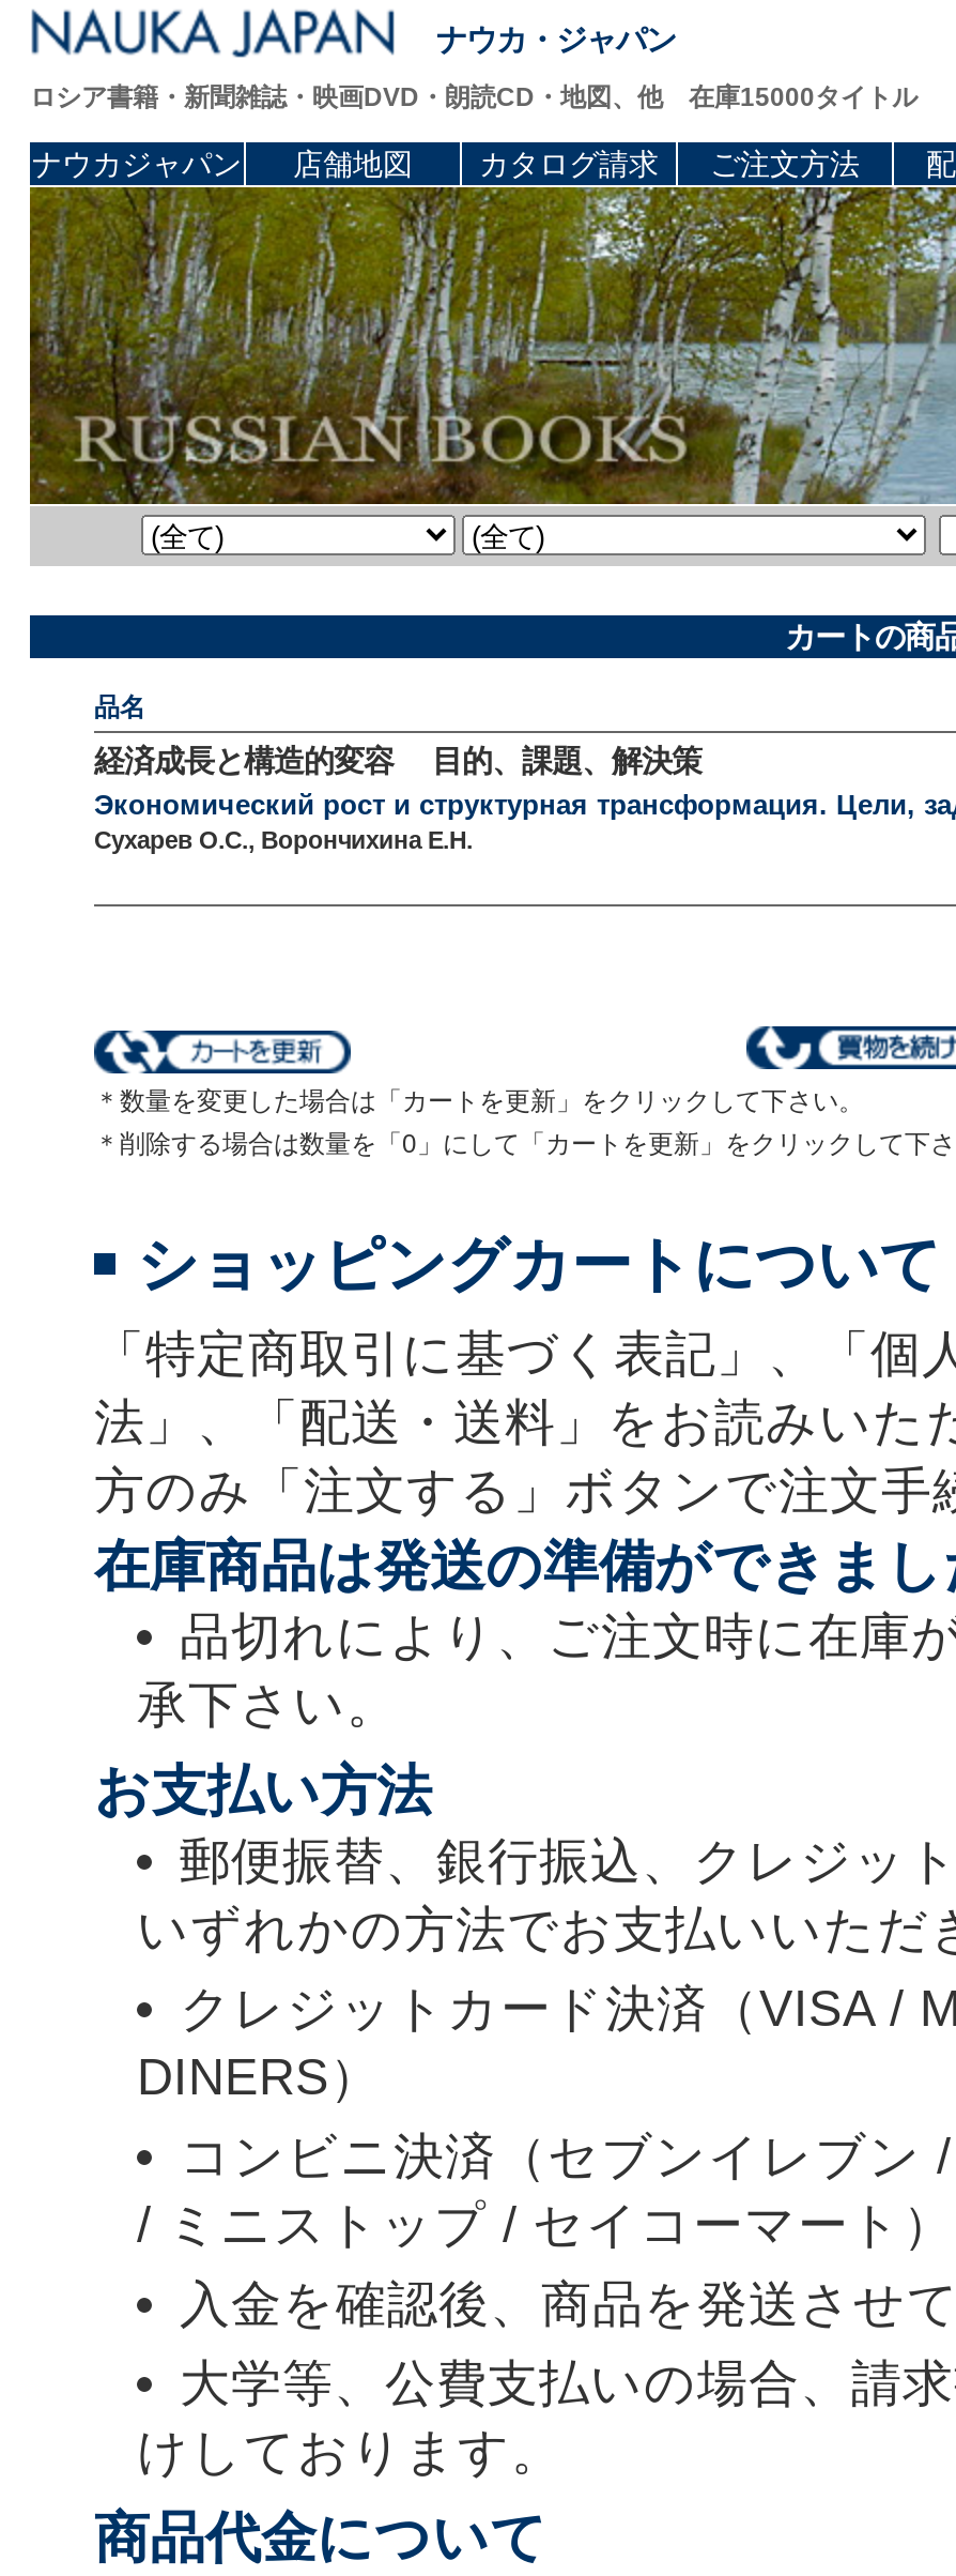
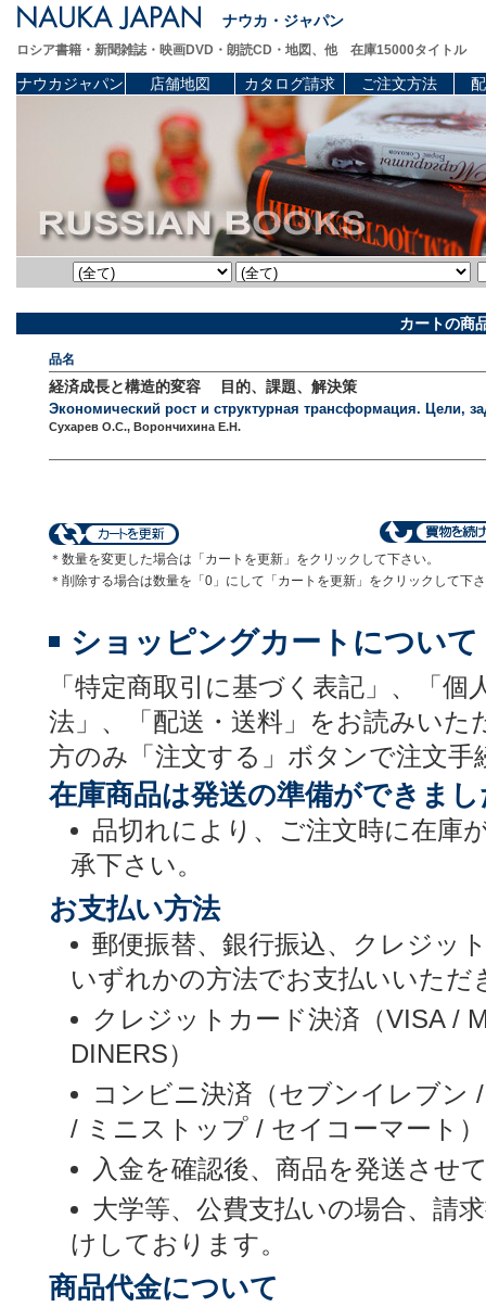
- [image]
+ [image]
